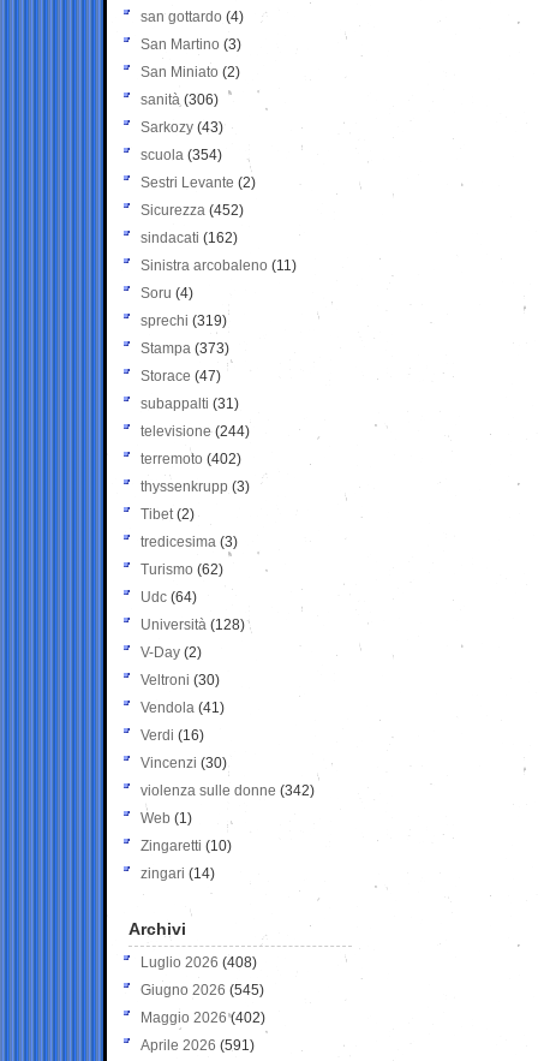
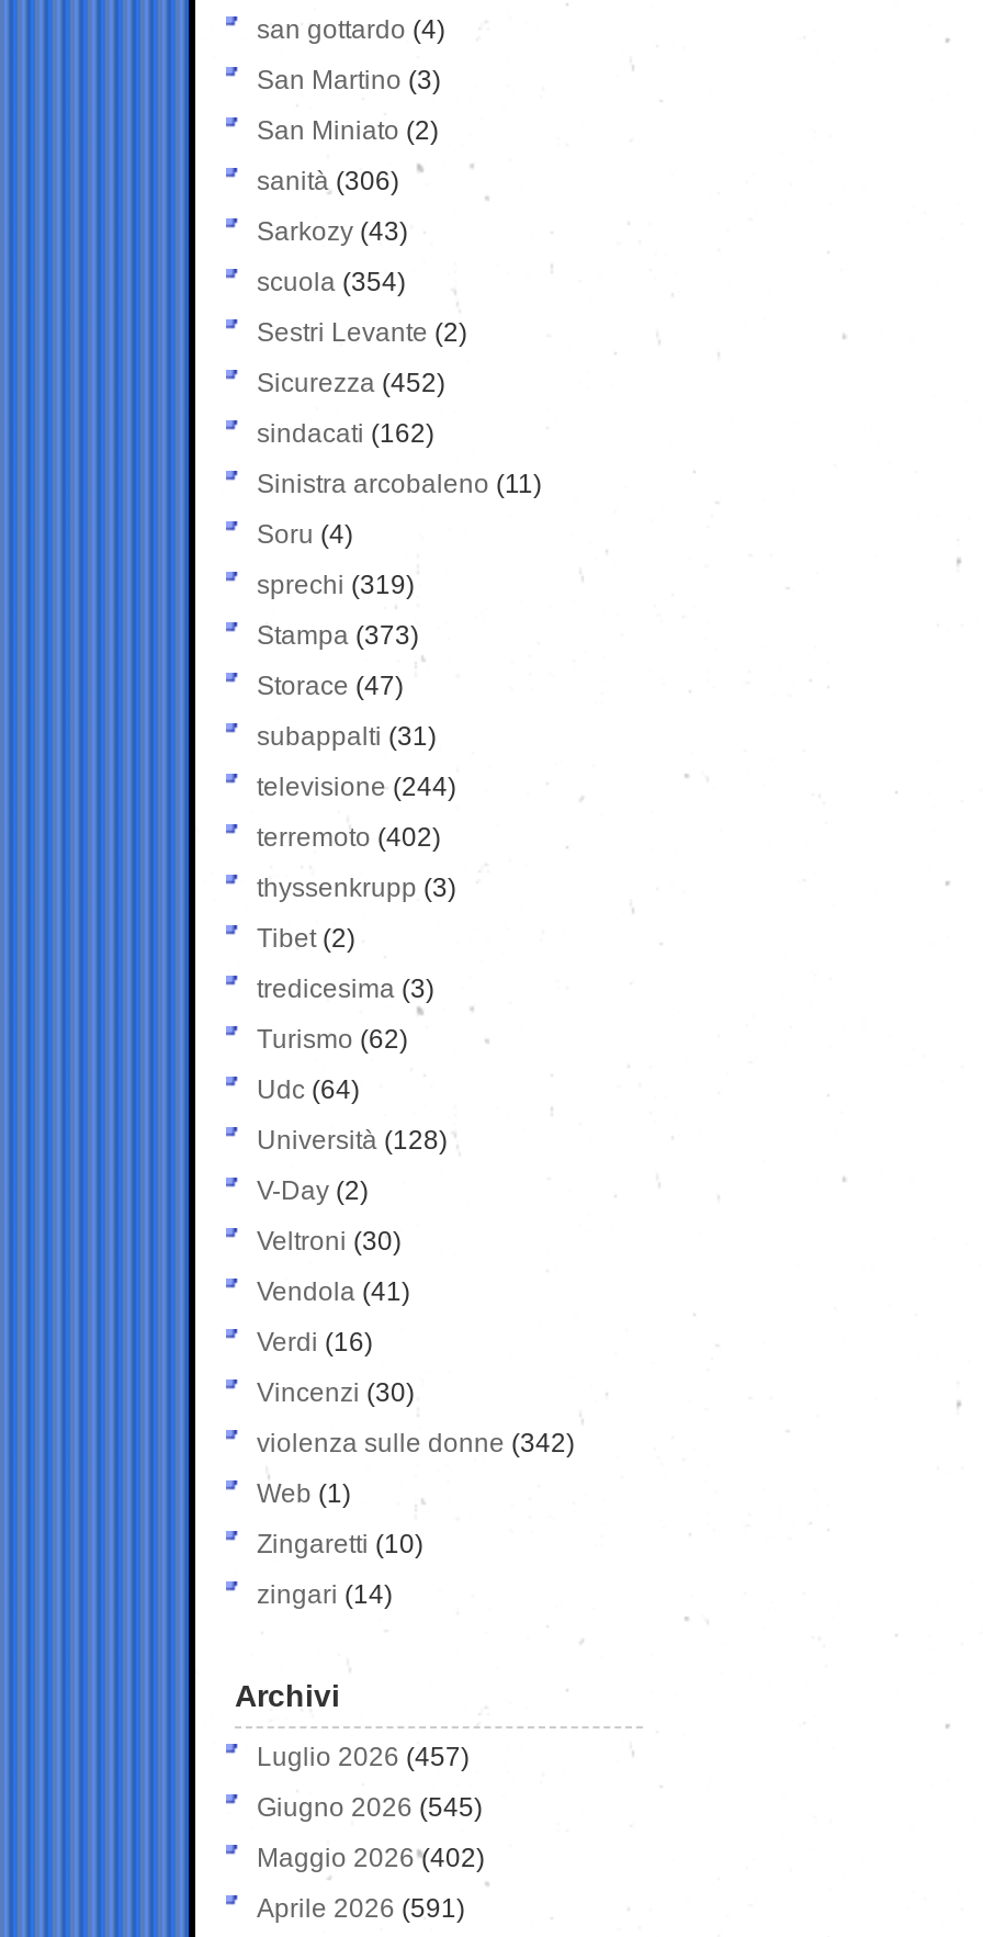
- Luglio 2026 (408)
+ Luglio 2026 (457)
